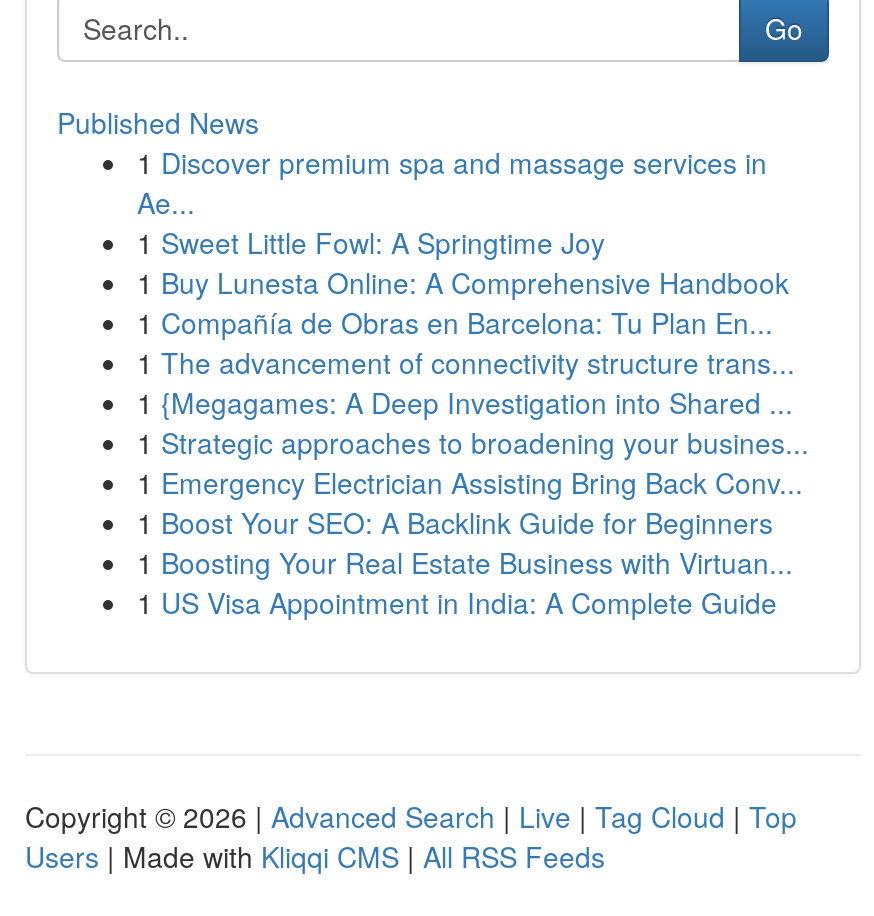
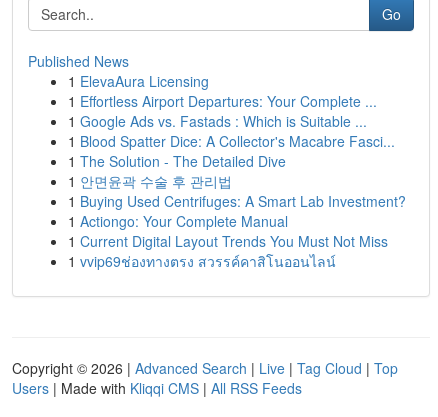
- 1 Discover premium spa and massage services in
- Ae...
- 1 Sweet Little Fowl: A Springtime Joy
- 1 Buy Lunesta Online: A Comprehensive Handbook
- 1 Compañía de Obras en Barcelona: Tu Plan En...
- 1 The advancement of connectivity structure trans...
- 1 {Megagames: A Deep Investigation into Shared ...
- 1 Strategic approaches to broadening your busines...
- 1 Emergency Electrician Assisting Bring Back Conv...
- 1 Boost Your SEO: A Backlink Guide for Beginners
- 1 Boosting Your Real Estate Business with Virtuan...
- 1 US Visa Appointment in India: A Complete Guide
+ 1 ElevaAura Licensing
+ 1 Effortless Airport Departures: Your Complete ...
+ 1 Google Ads vs. Fastads : Which is Suitable ...
+ 1 Blood Spatter Dice: A Collector's Macabre Fasci...
+ 1 The Solution - The Detailed Dive
+ 1 안면윤곽 수술 후 관리법
+ 1 Buying Used Centrifuges: A Smart Lab Investment?
+ 1 Actiongo: Your Complete Manual
+ 1 Current Digital Layout Trends You Must Not Miss
+ 1 vvip69ช่องทางตรง สวรรค์คาสิโนออนไลน์
